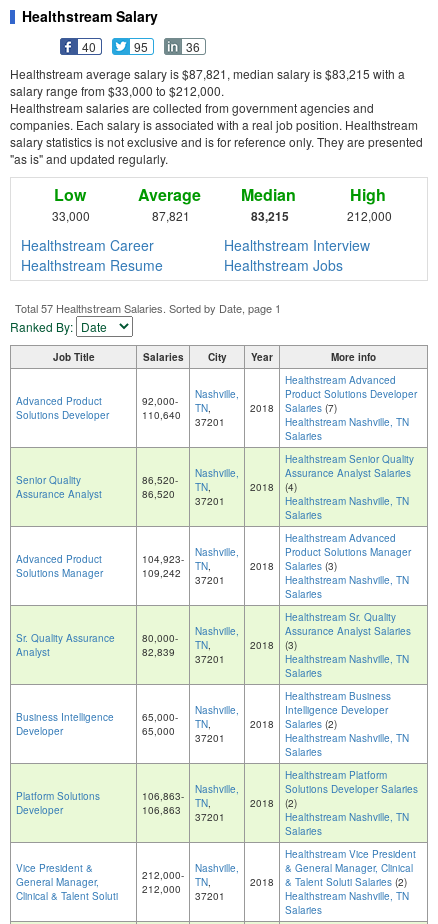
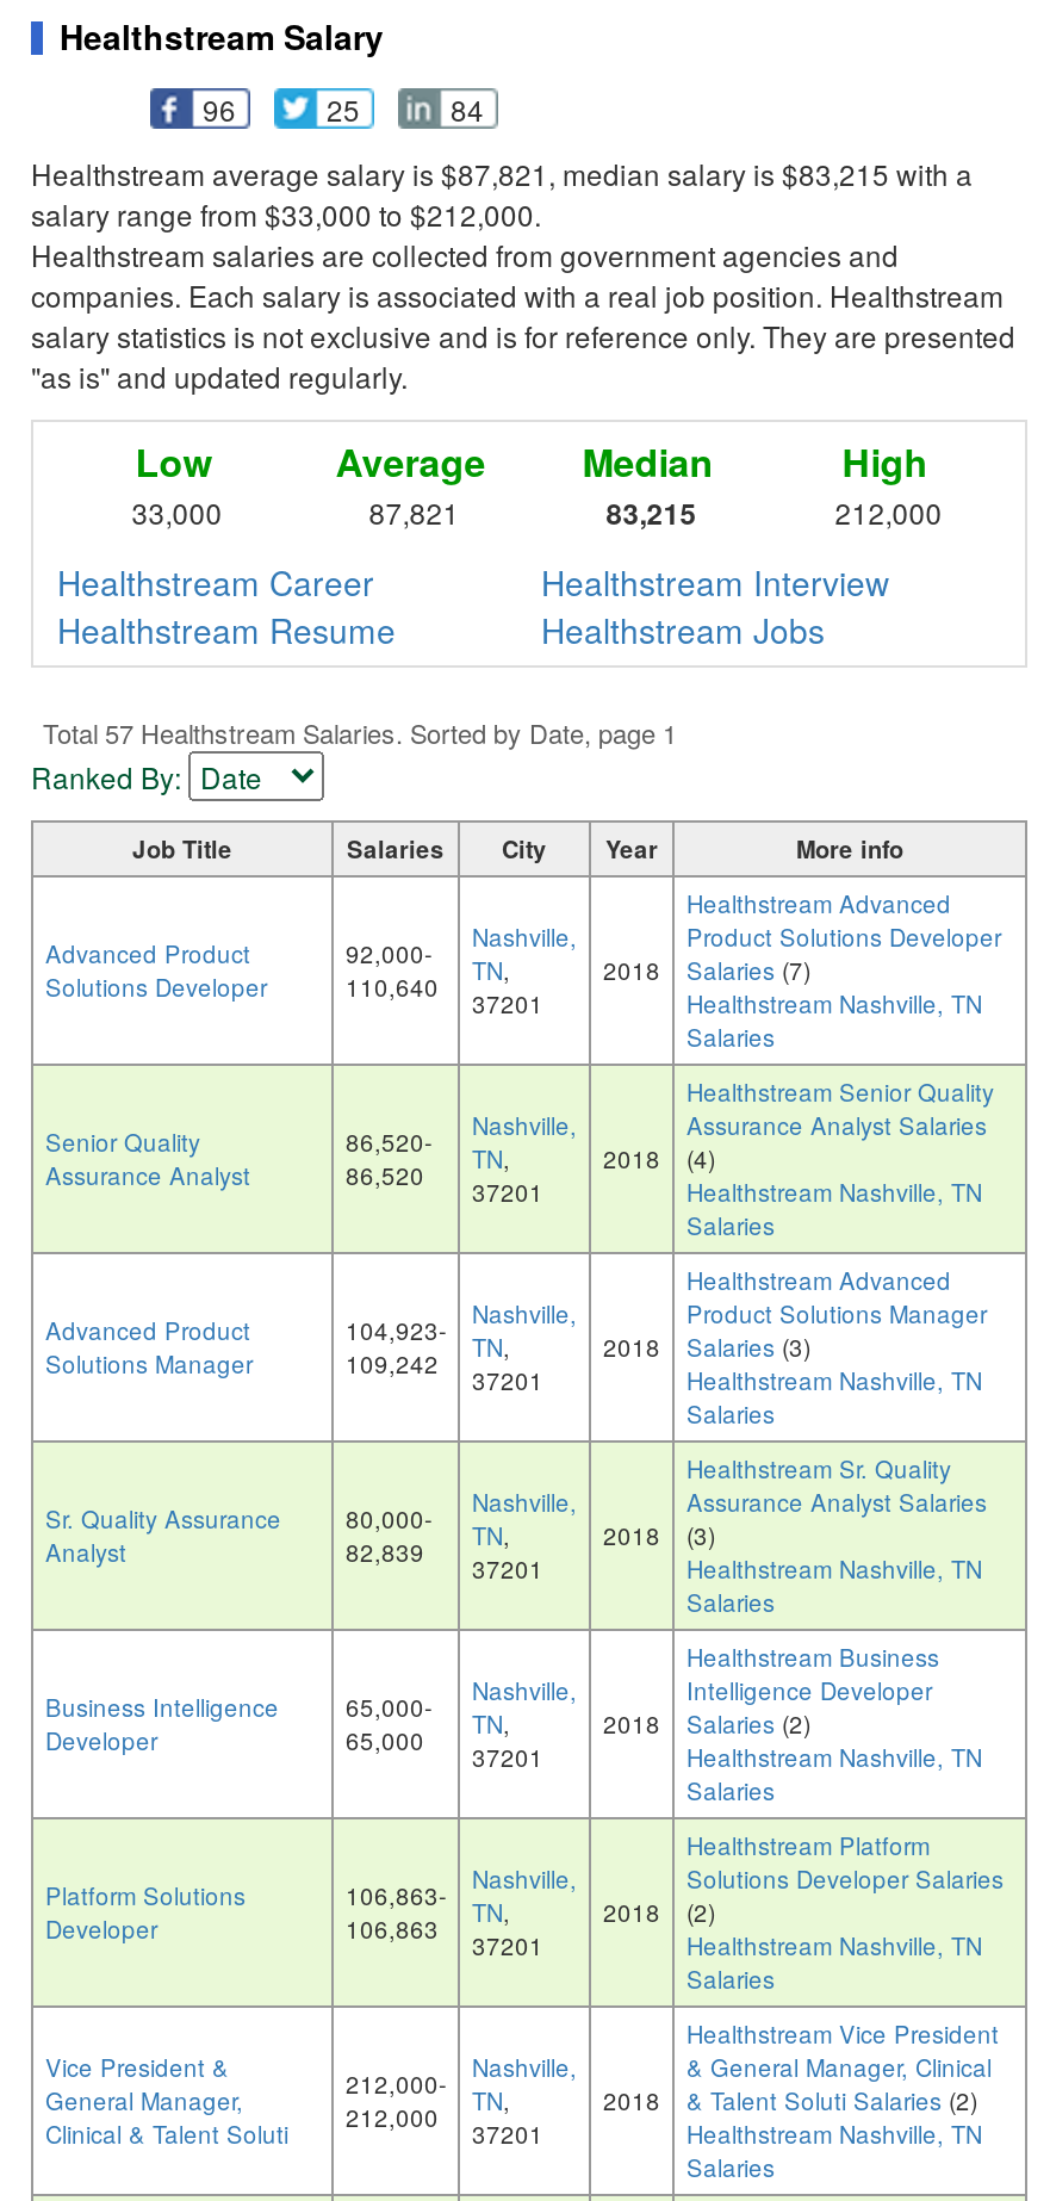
- 40
+ 96

- 95
+ 25

- 36
+ 84
